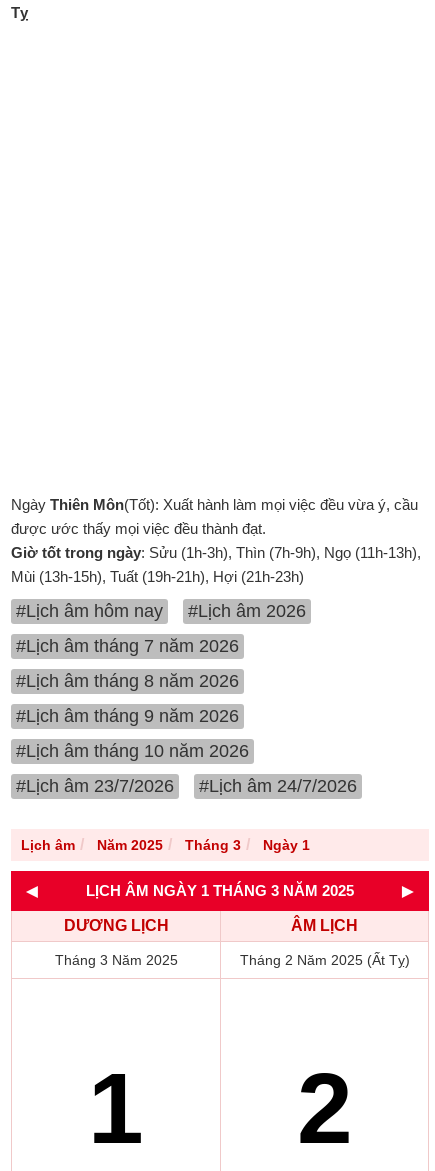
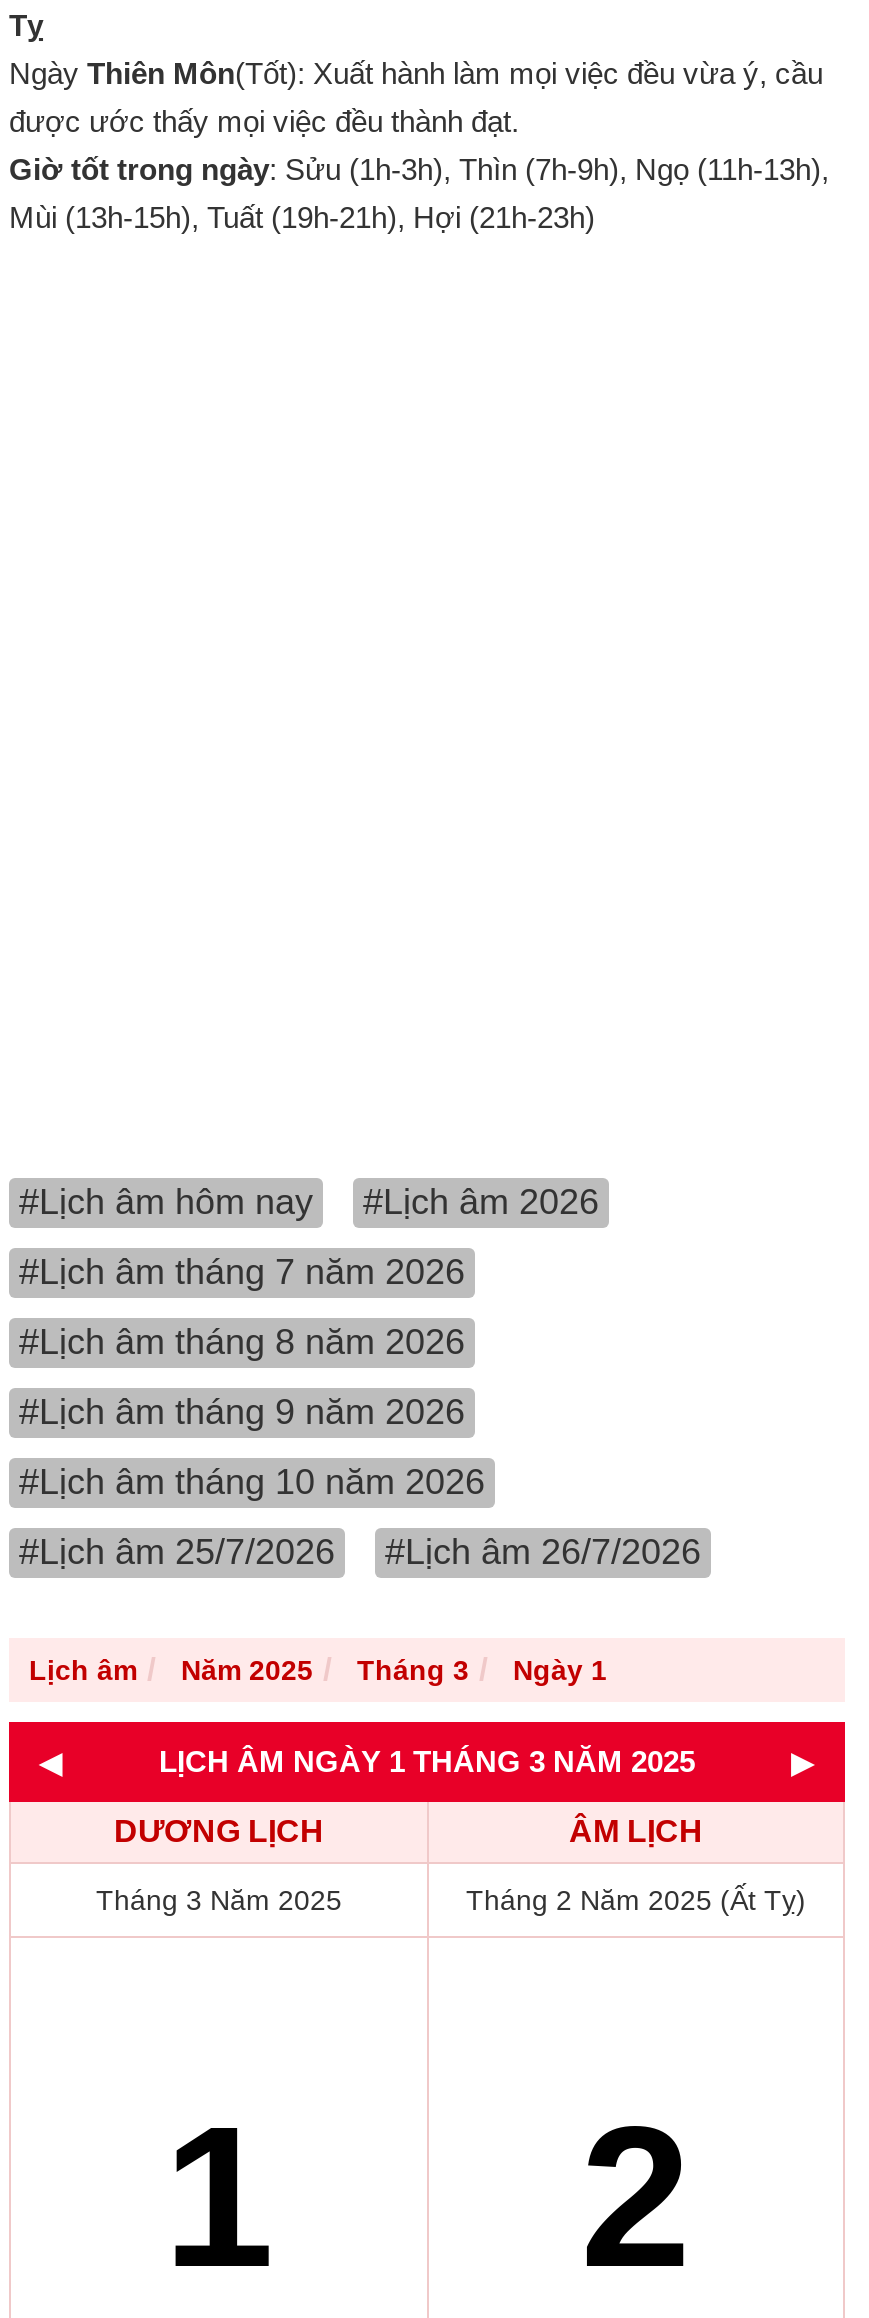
moved up: Ngày Thiên Môn(Tốt): Xuất hành làm mọi việc đều vừa ý, cầu | được ước thấy mọi việc đều thành đạt. | Giờ tốt trong ngày: Sửu (1h-3h), Thìn (7h-9h), Ngọ (11h-13h), | Mùi (13h-15h), Tuất (19h-21h), Hợi (21h-23h)

- #Lịch âm 23/7/2026
+ #Lịch âm 25/7/2026

- #Lịch âm 24/7/2026
+ #Lịch âm 26/7/2026
